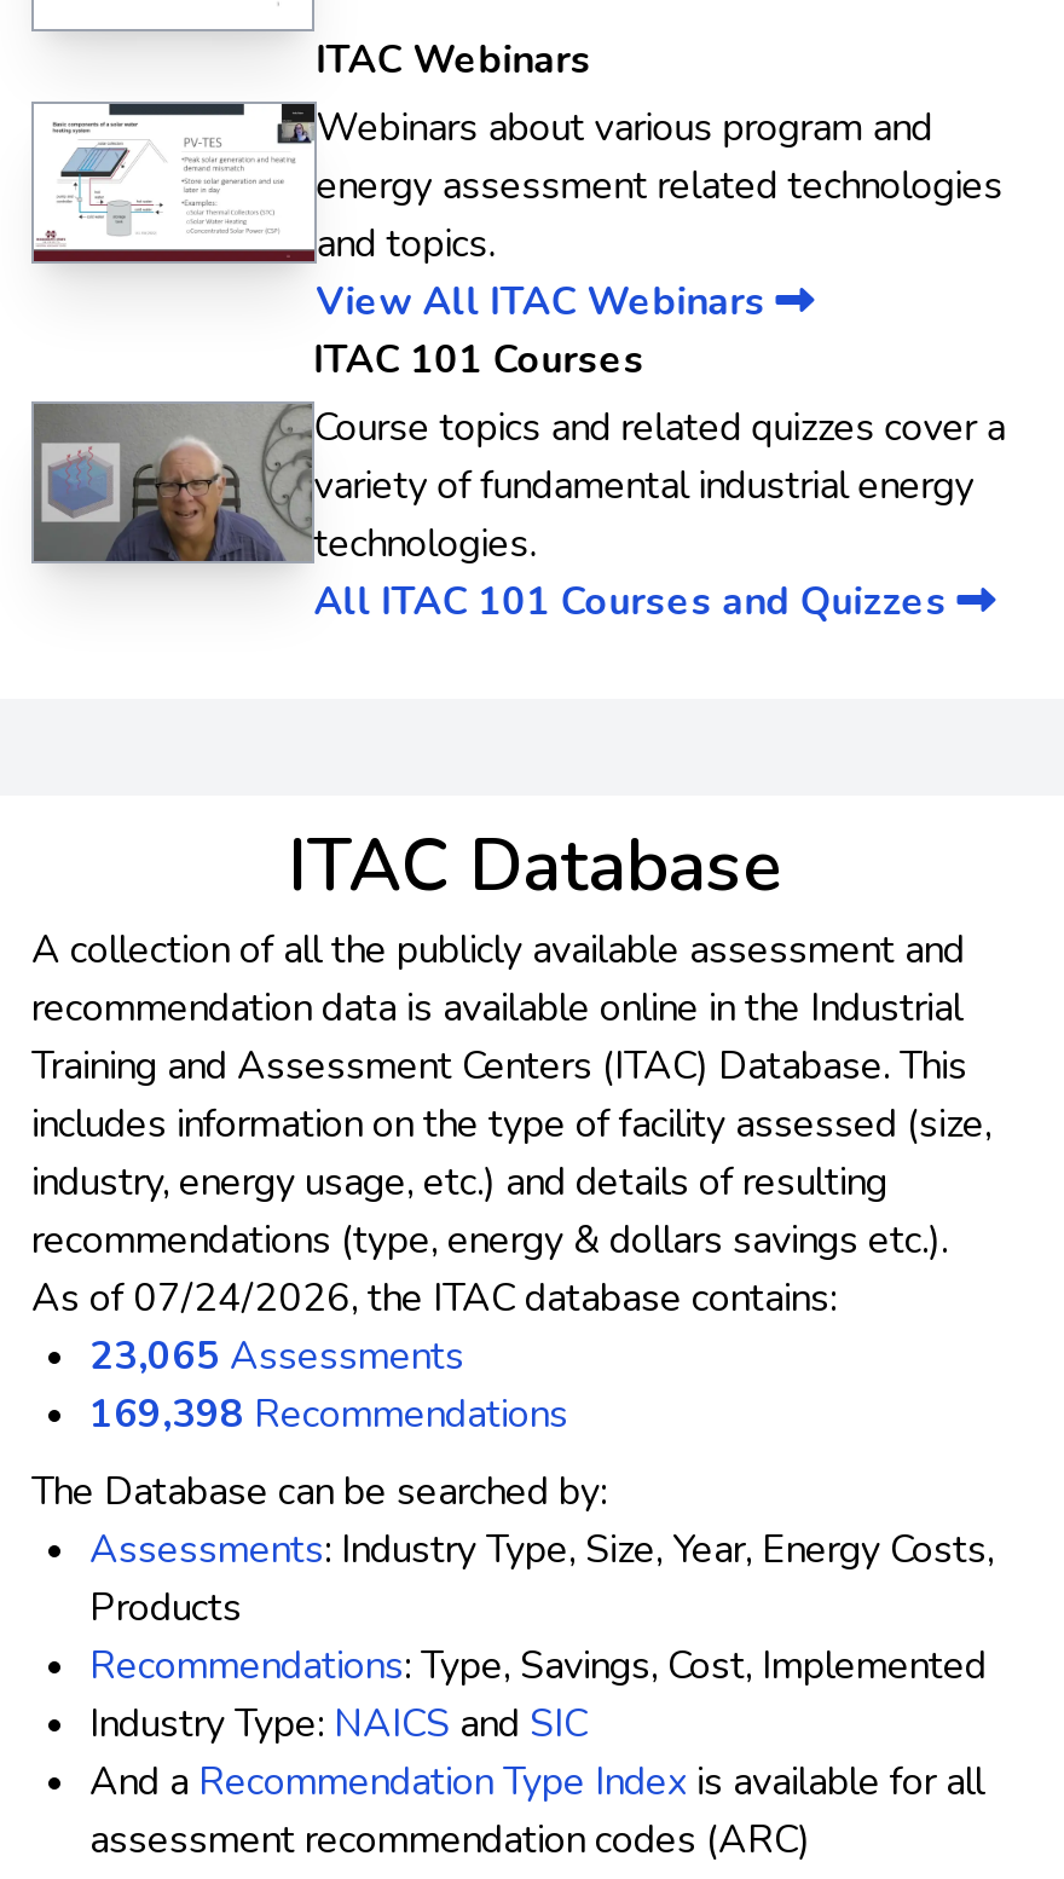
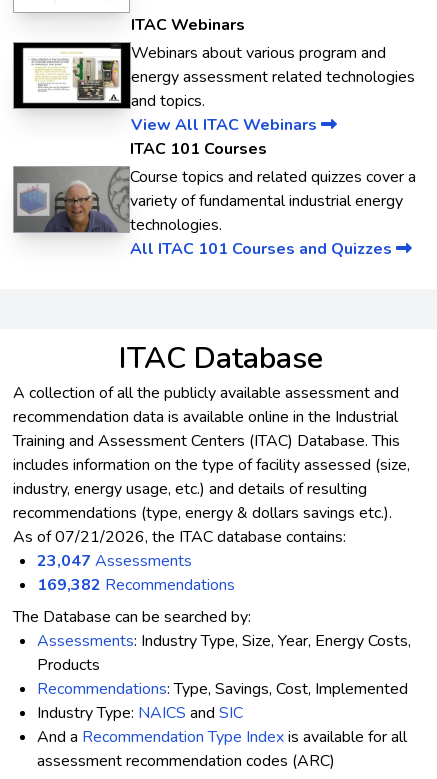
- [image]
+ [image]

- As of 07/24/2026, the ITAC database contains:
+ As of 07/21/2026, the ITAC database contains:

- 23,065 Assessments
+ 23,047 Assessments

- 169,398 Recommendations
+ 169,382 Recommendations
